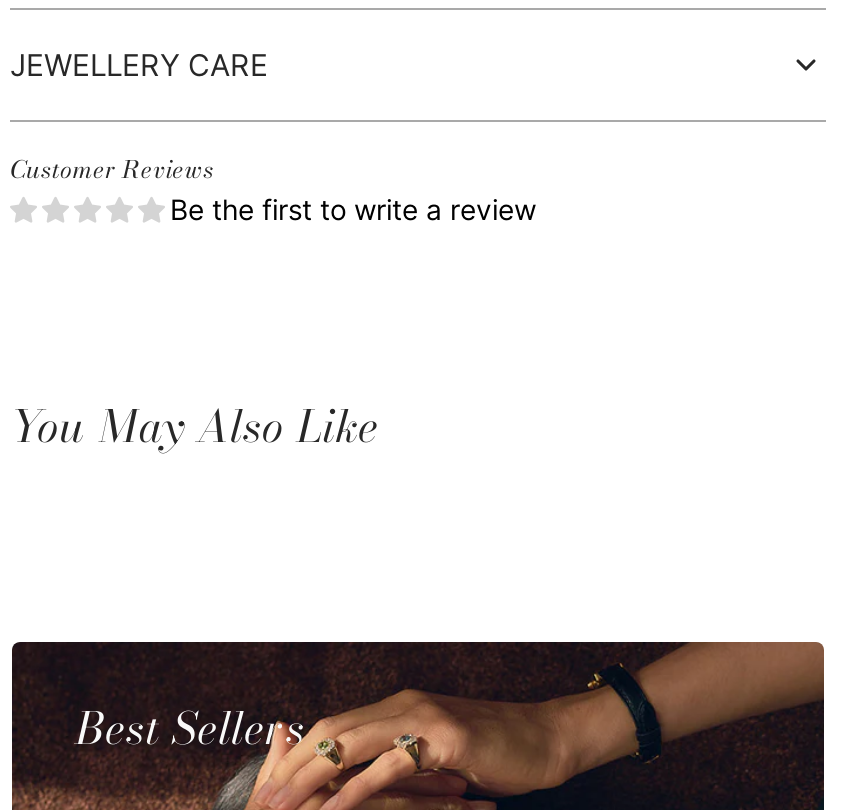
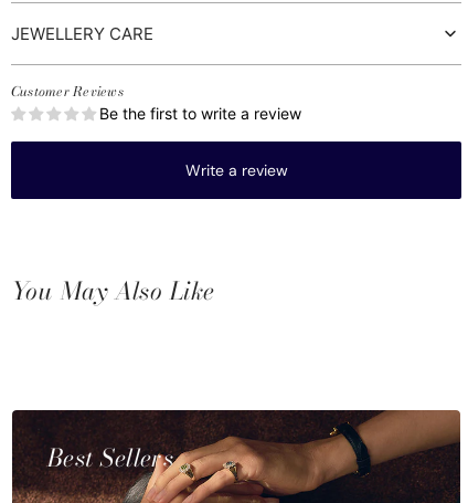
+ Write a review
